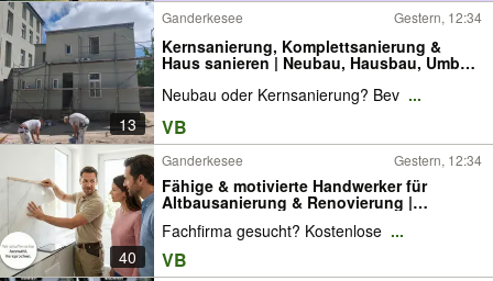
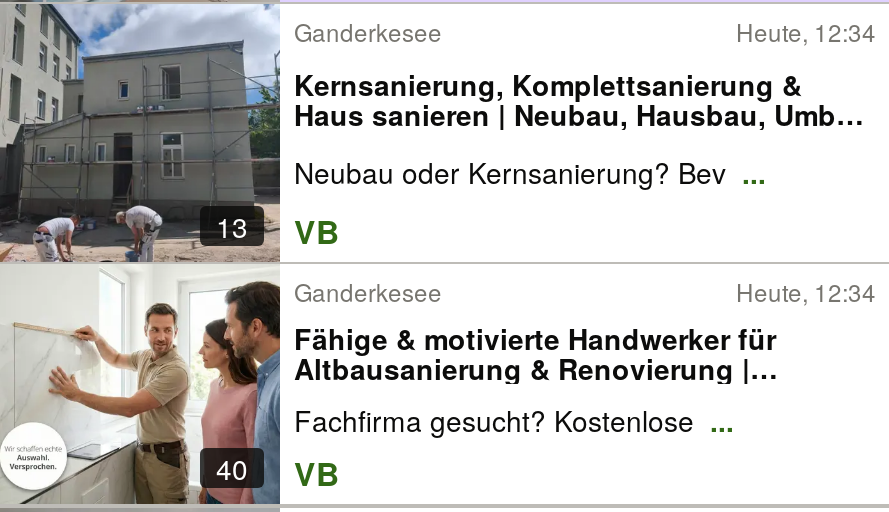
- Gestern, 12:34
+ Heute, 12:34

- Gestern, 12:34
+ Heute, 12:34
